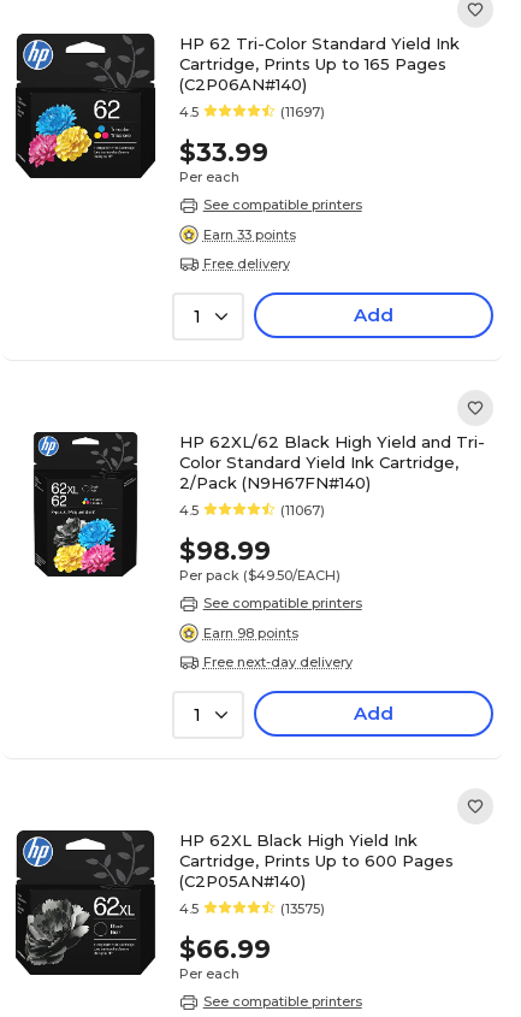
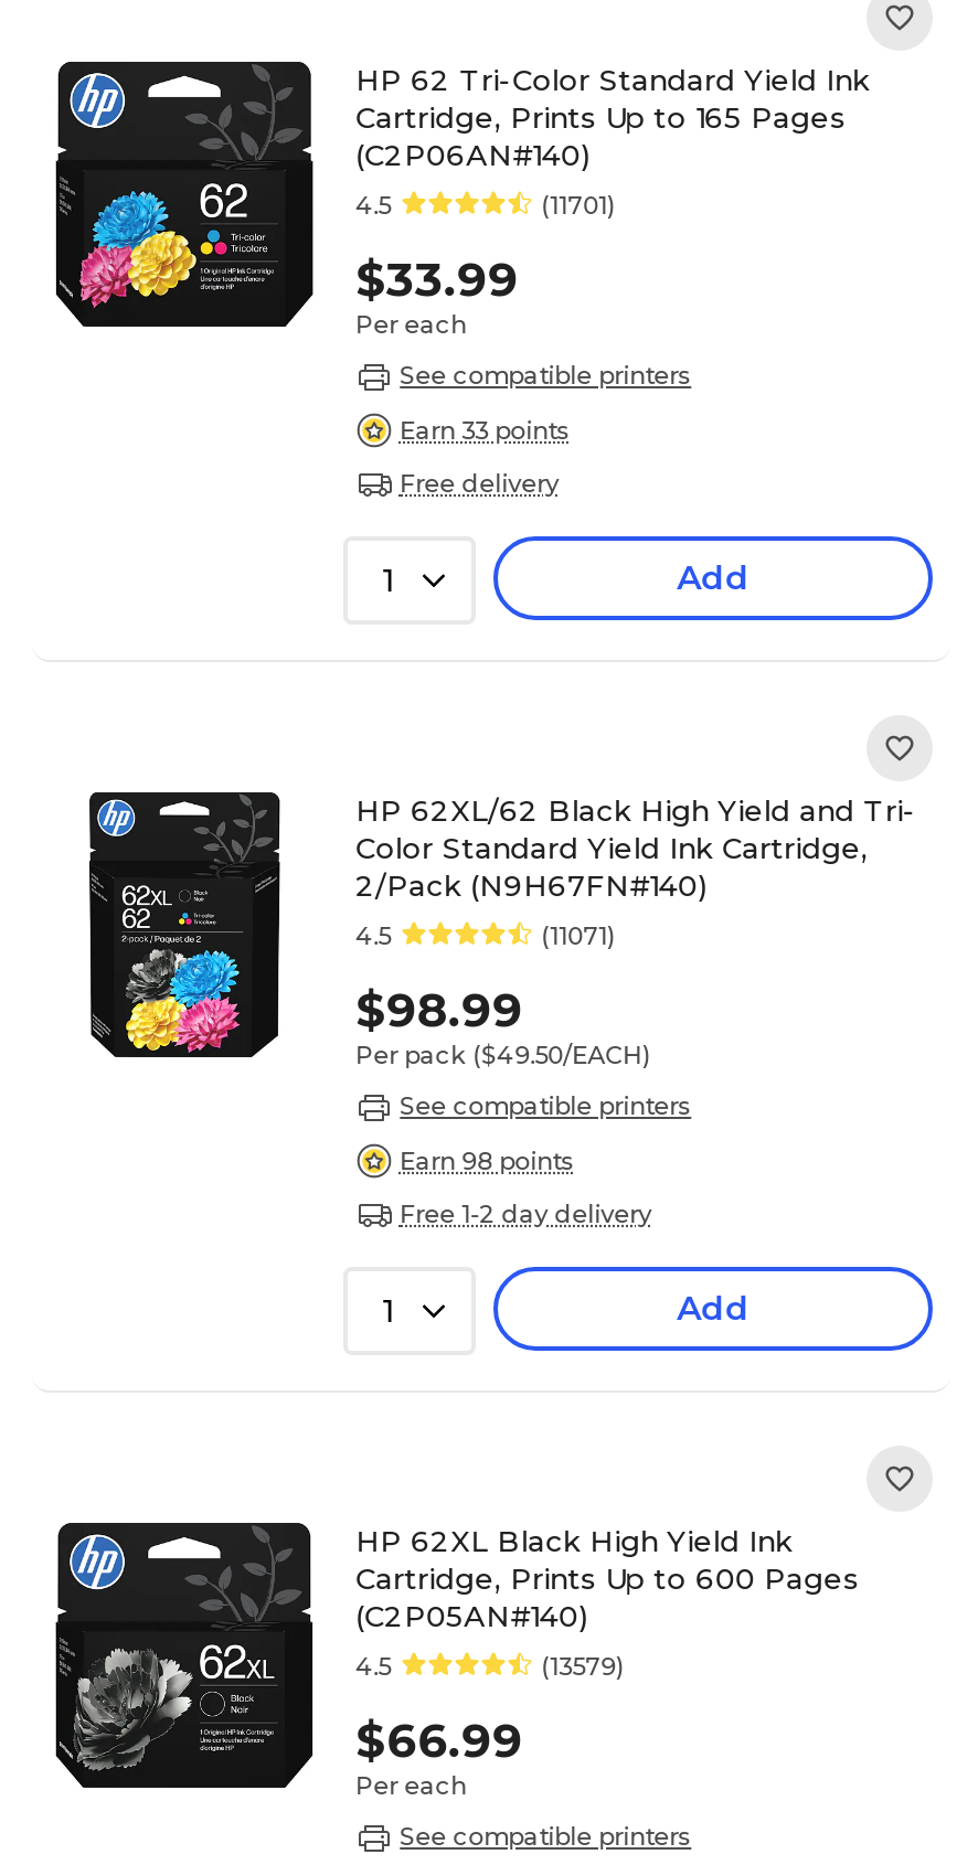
- (11697)
+ (11701)

- (11067)
+ (11071)

- Free next-day delivery
+ Free 1-2 day delivery

- (13575)
+ (13579)
